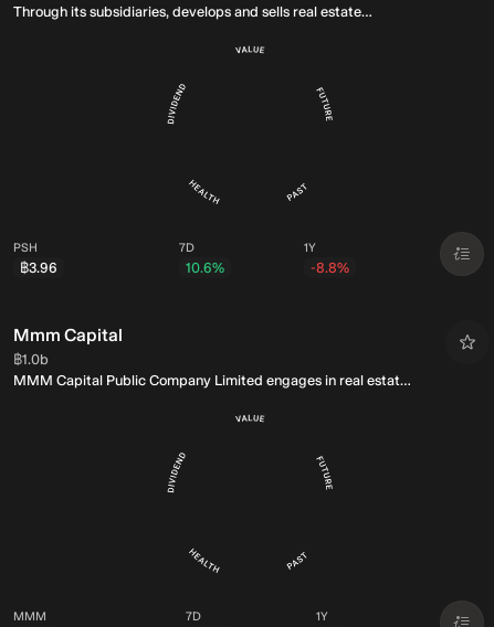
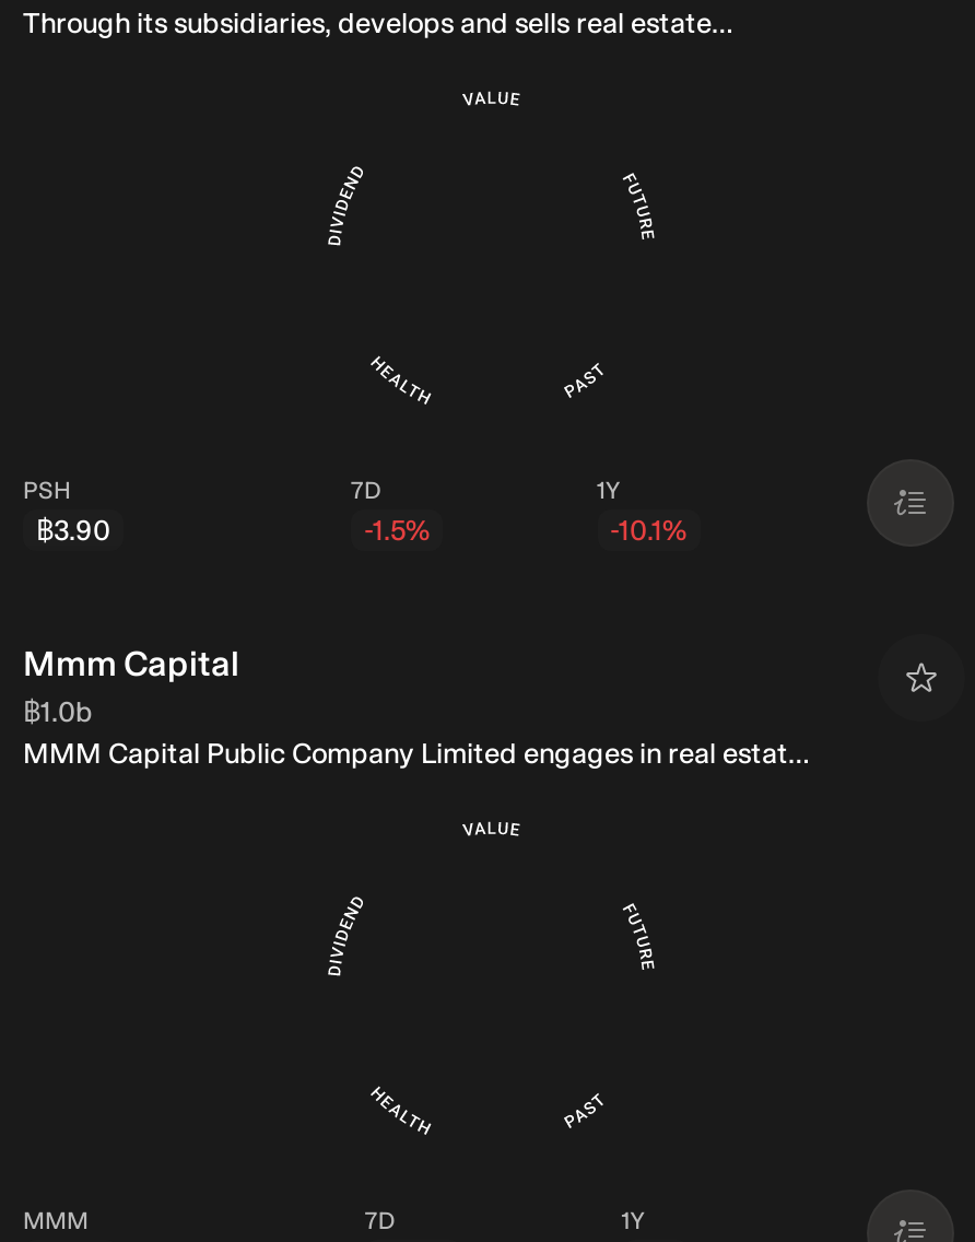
- ฿3.96
+ ฿3.90

- 10.6%
+ -1.5%

- -8.8%
+ -10.1%
